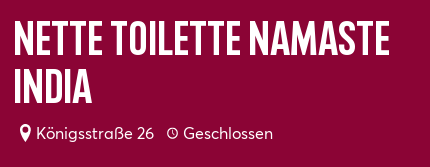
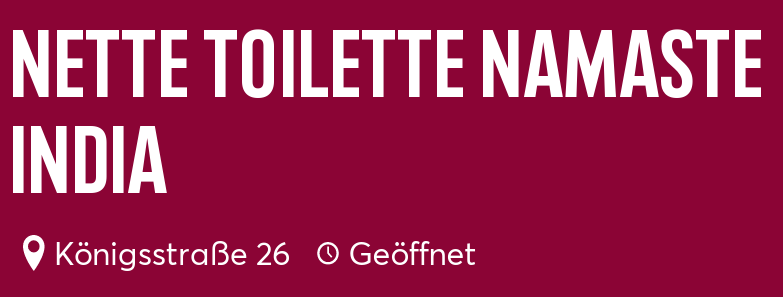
- Geschlossen
+ Geöffnet
